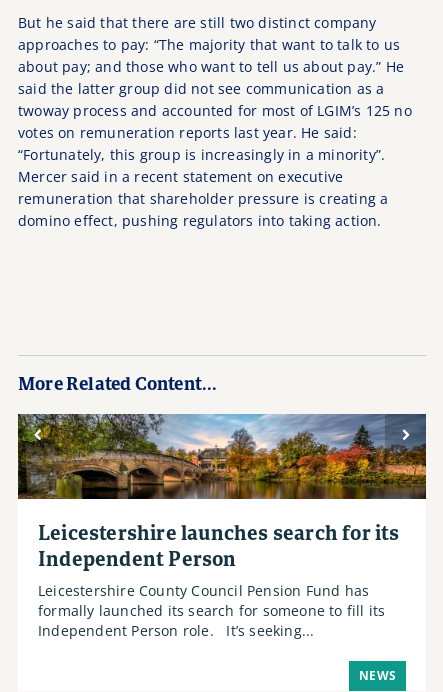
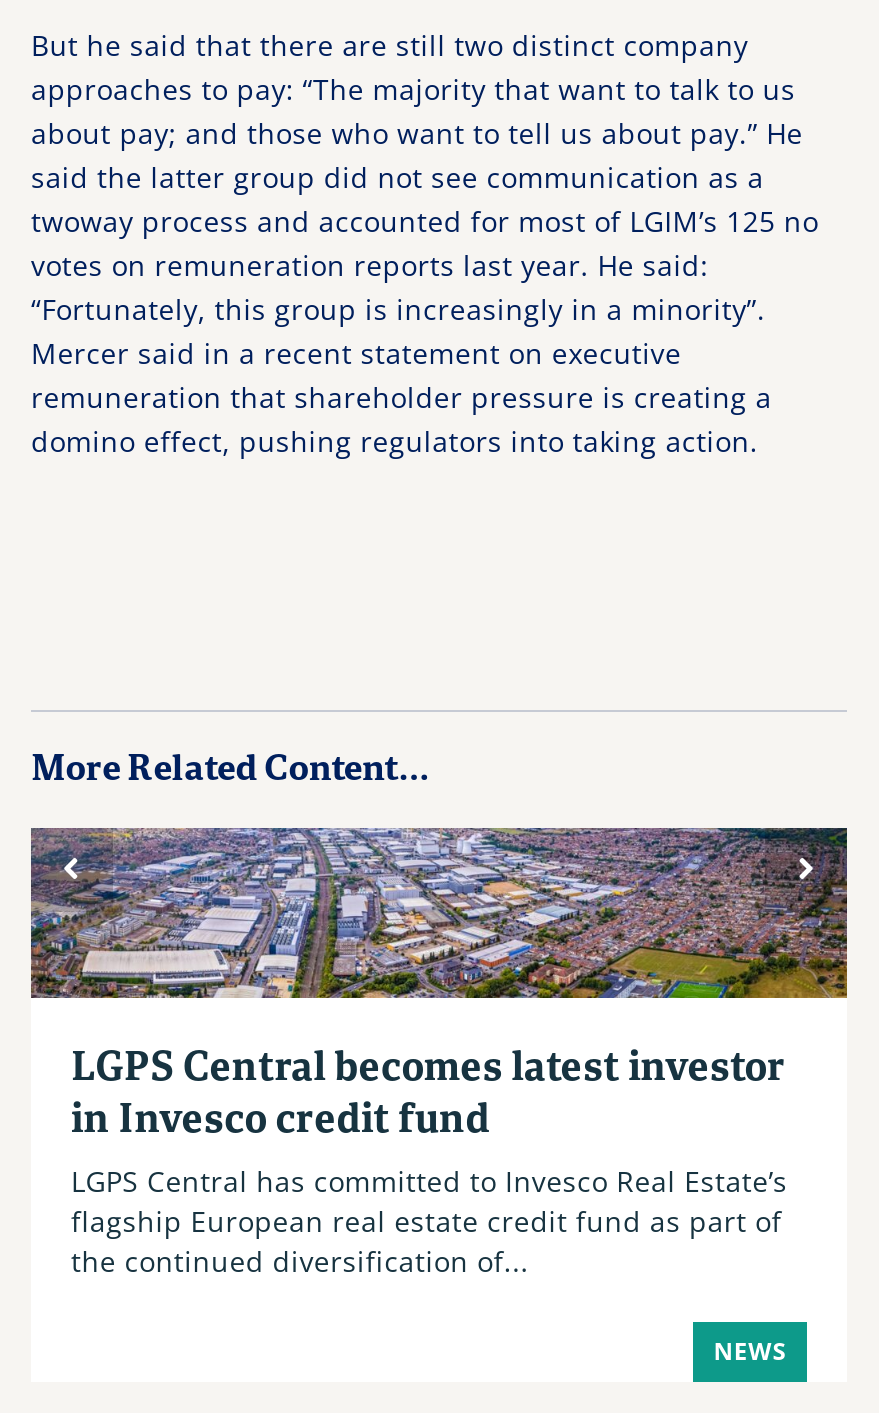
- [image]
- Leicestershire launches search for its
- Independent Person
- Leicestershire County Council Pension Fund has
- formally launched its search for someone to fill its
- Independent Person role. It’s seeking...
+ [image]
+ LGPS Central becomes latest investor
+ in Invesco credit fund
+ LGPS Central has committed to Invesco Real Estate’s
+ flagship European real estate credit fund as part of
+ the continued diversification of...
